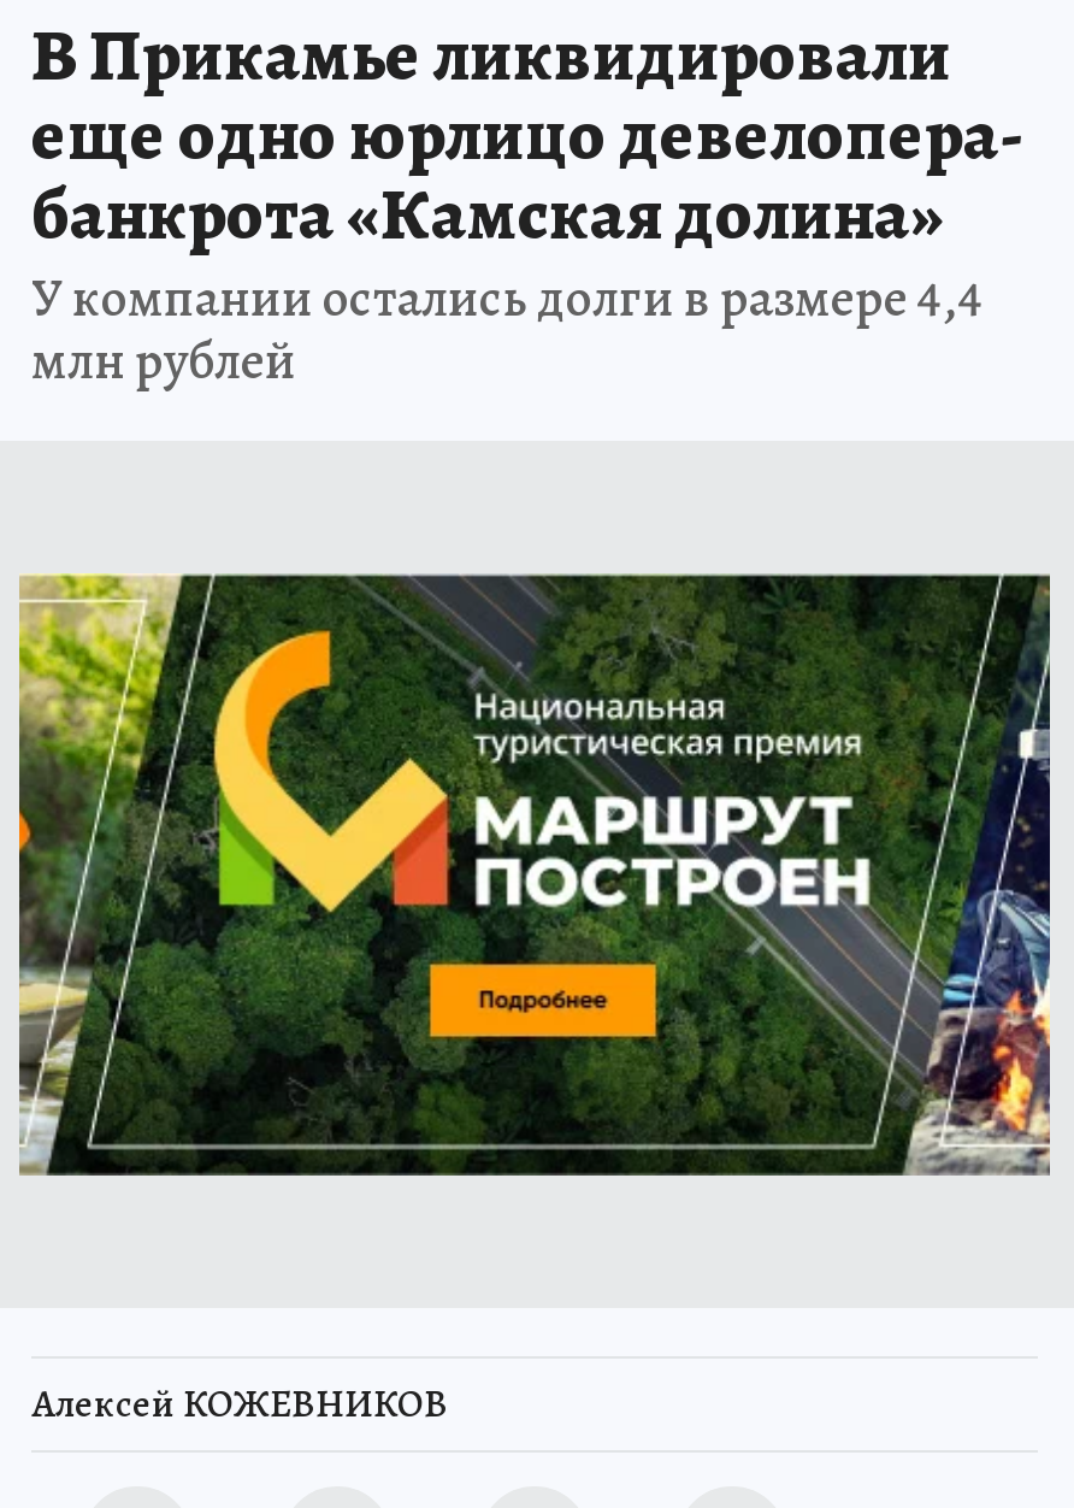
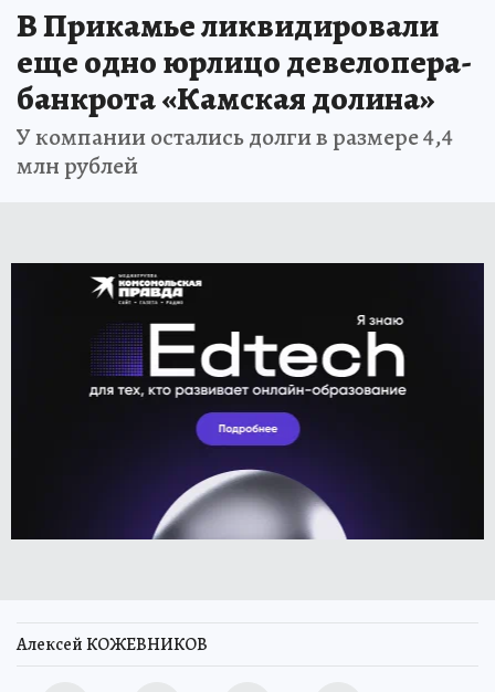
- [image]
+ [image]
